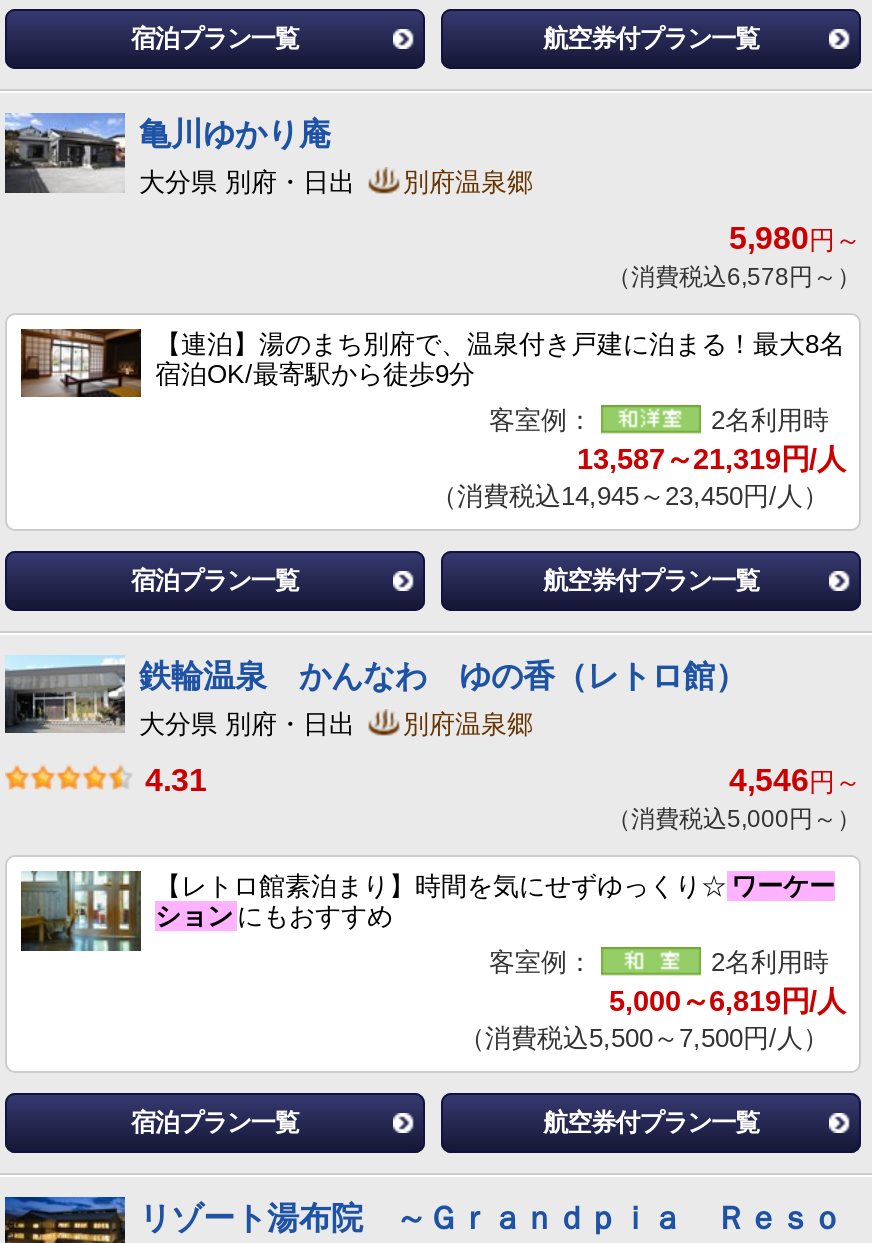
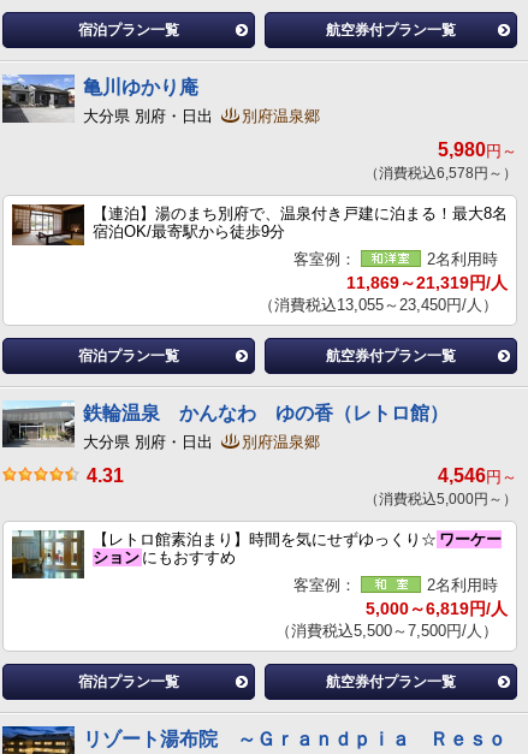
- 13,587～21,319円/人
+ 11,869～21,319円/人

- （消費税込14,945～23,450円/人）
+ （消費税込13,055～23,450円/人）
